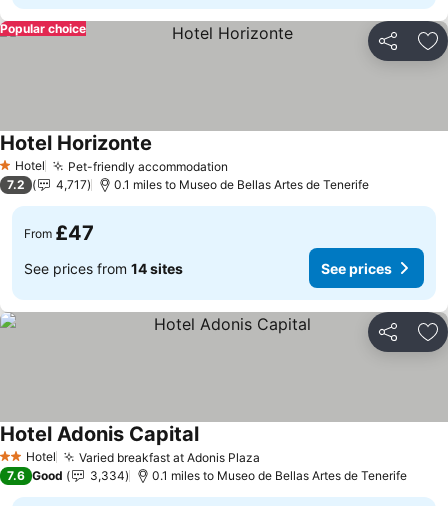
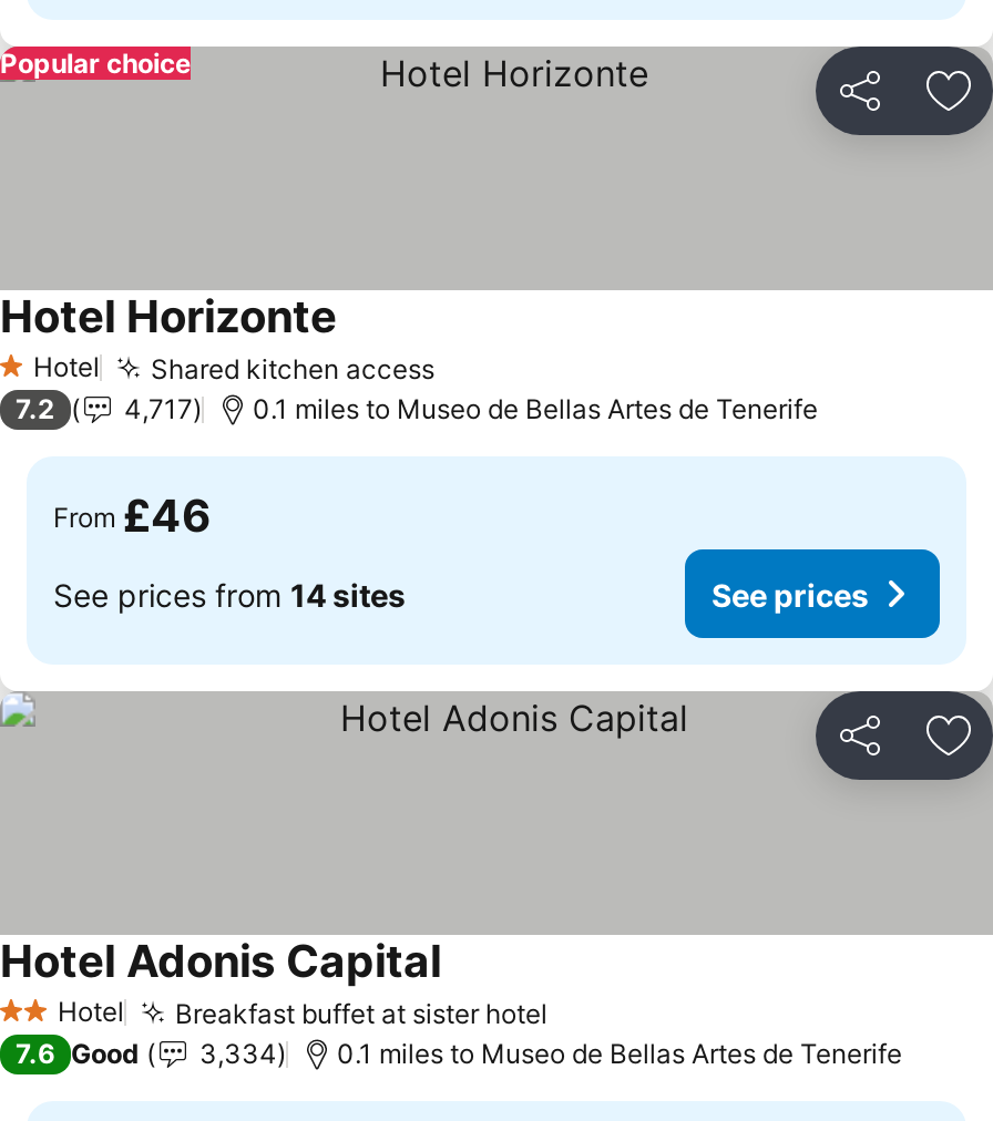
- Pet-friendly accommodation
+ Shared kitchen access

- From £47
+ From £46

- Varied breakfast at Adonis Plaza
+ Breakfast buffet at sister hotel
